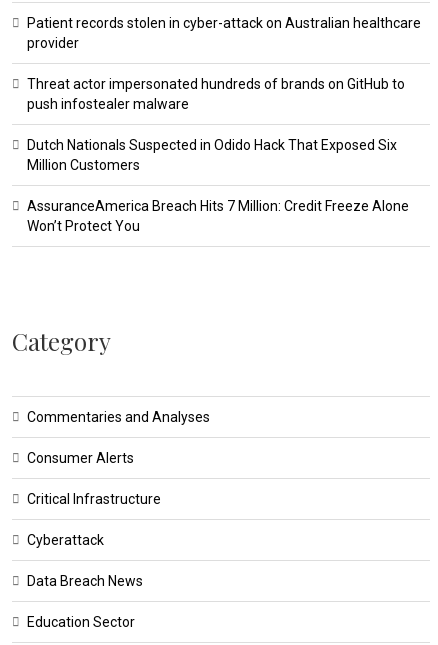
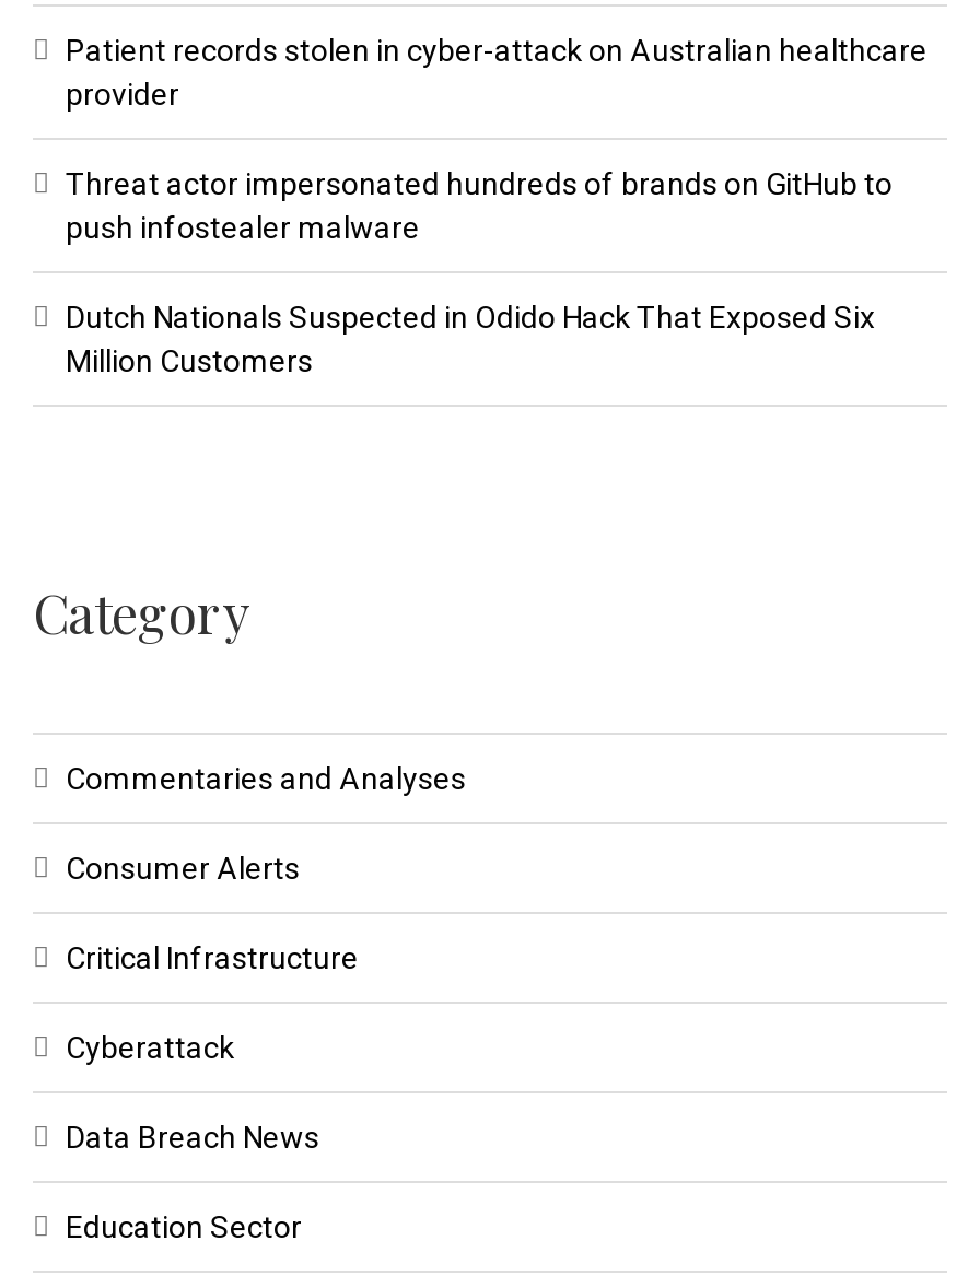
- AssuranceAmerica Breach Hits 7 Million: Credit Freeze Alone
- Won’t Protect You
